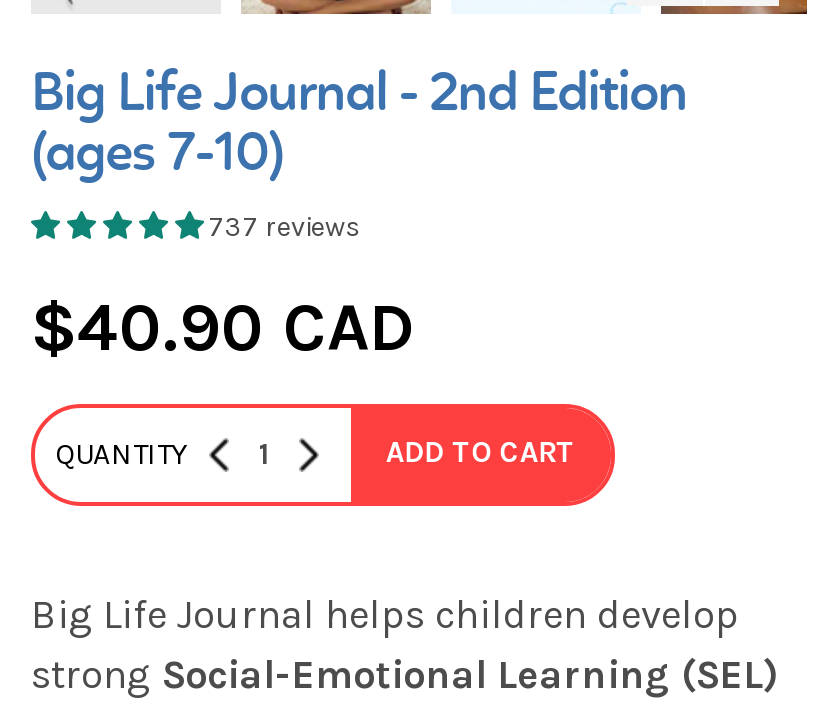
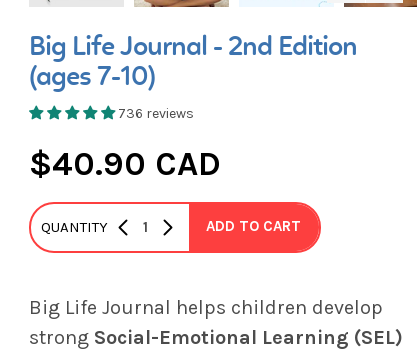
- 737 reviews
+ 736 reviews
